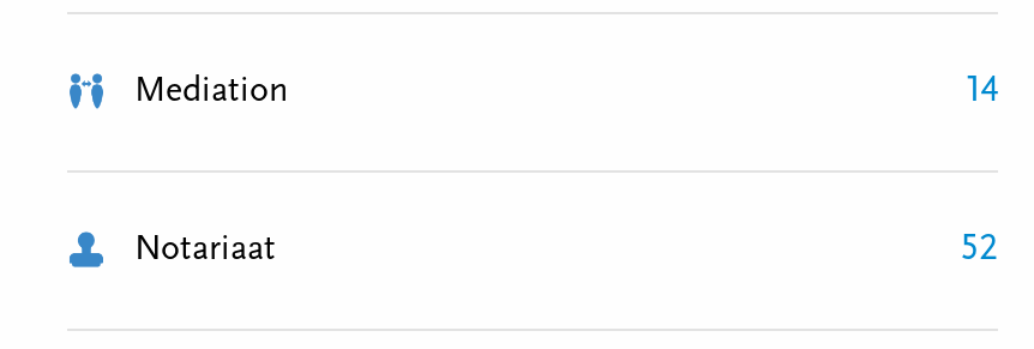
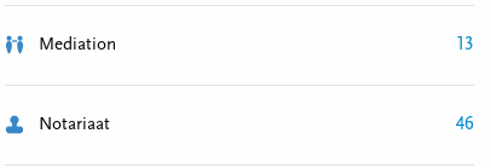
- 14
+ 13

- 52
+ 46
